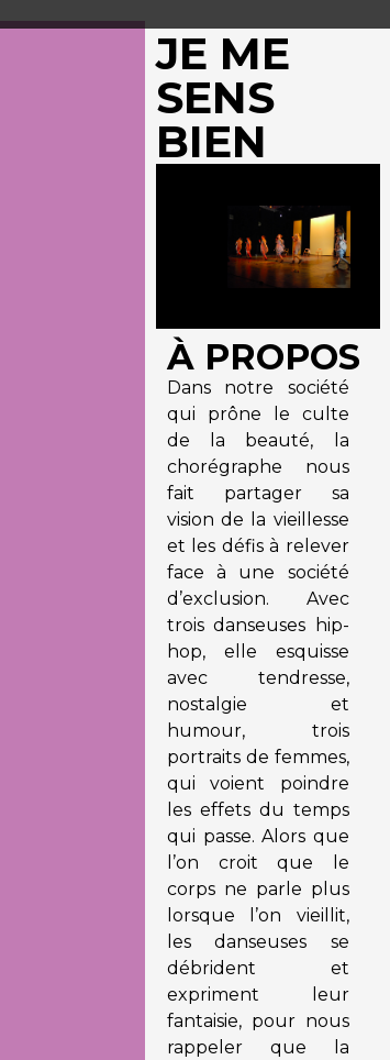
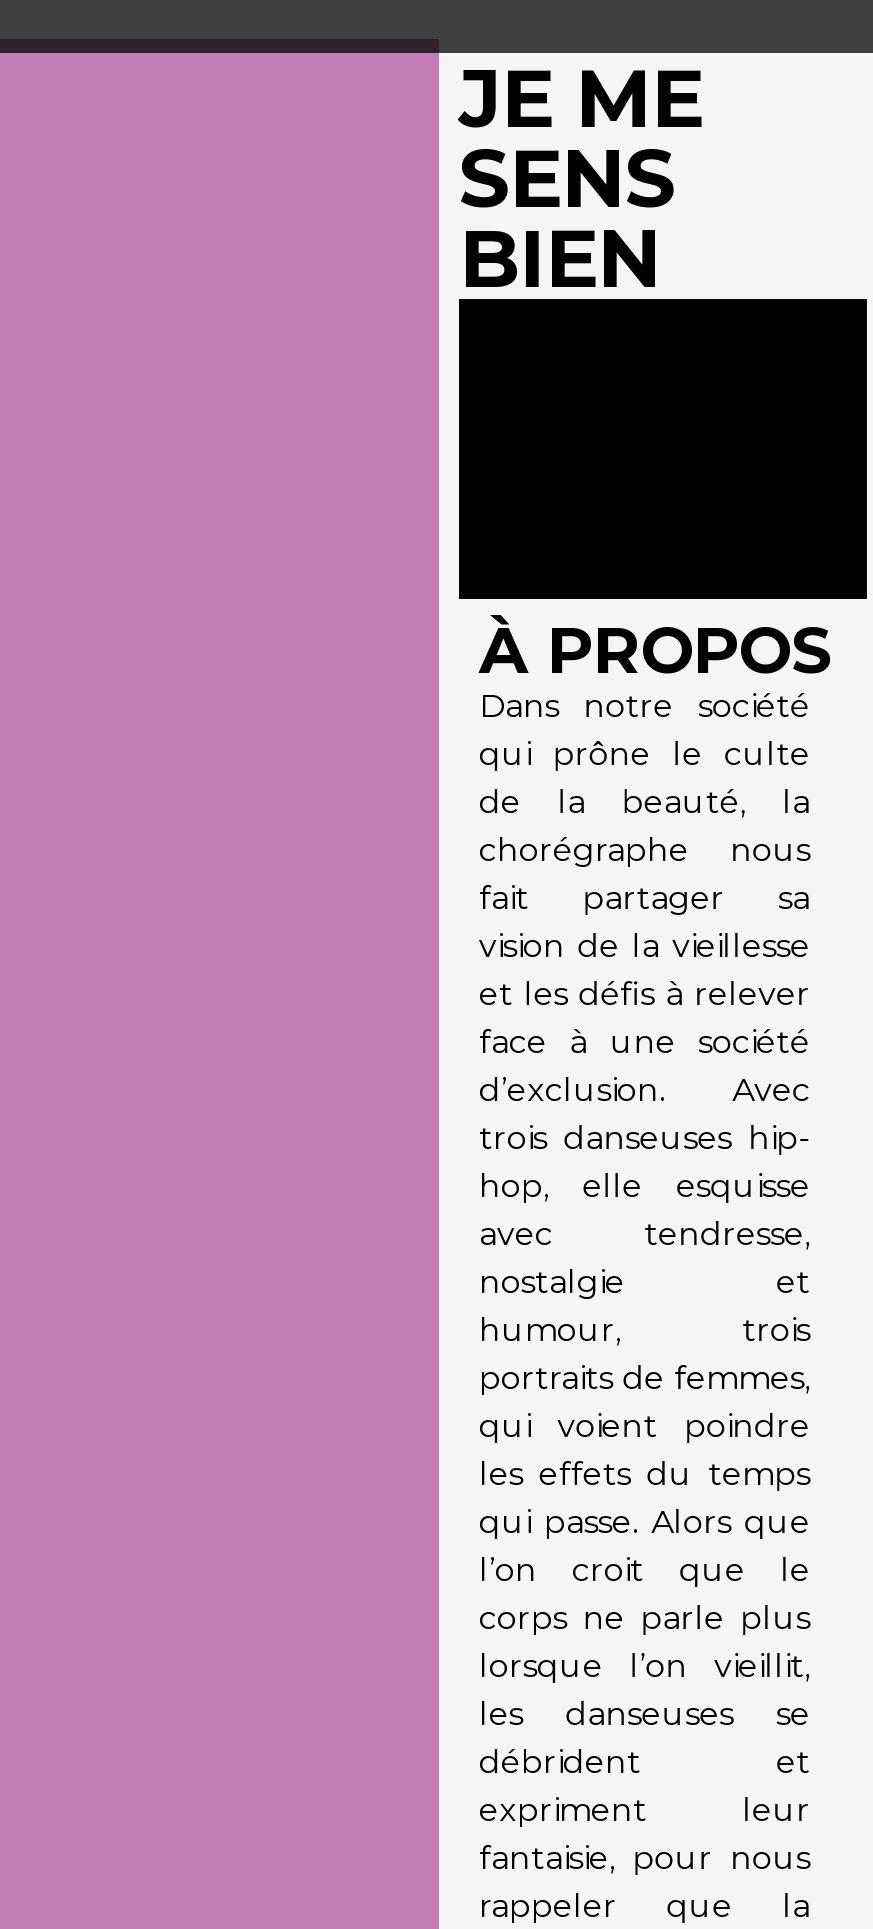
- [image]
